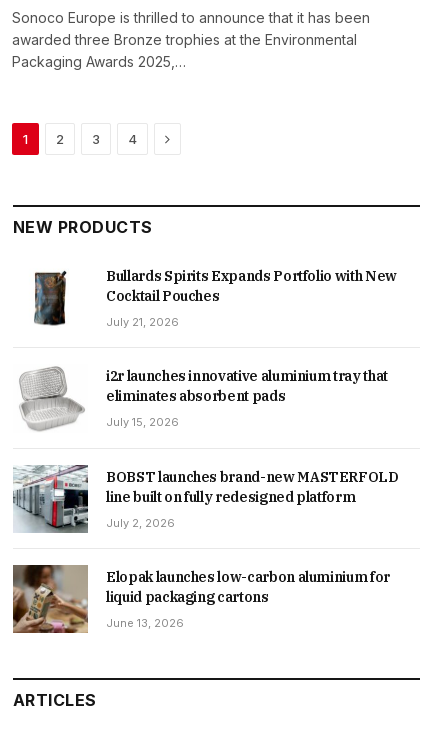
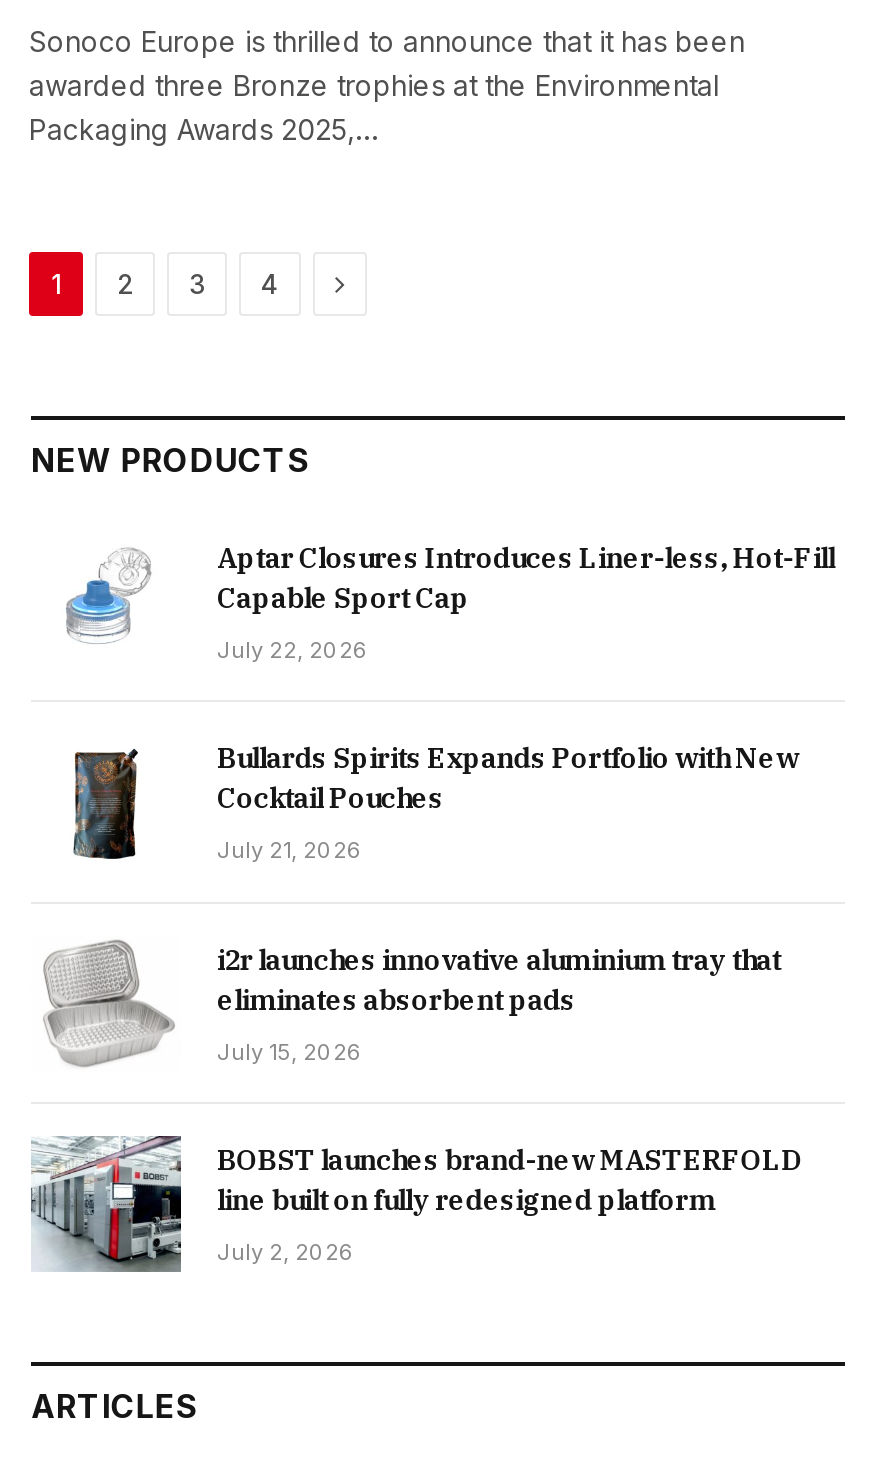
+ [image]
+ Aptar Closures Introduces Liner-less, Hot-Fill
+ Capable Sport Cap
+ July 22, 2026

moved down: [image] | Bullards Spirits Expands Portfolio with New | Cocktail Pouches | ... | line built on fully redesigned platform | July 2, 2026

- [image]
- Elopak launches low-carbon aluminium for
- liquid packaging cartons
- June 13, 2026
